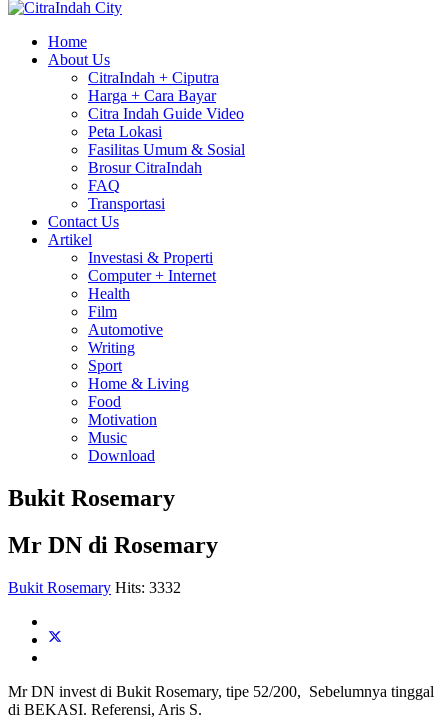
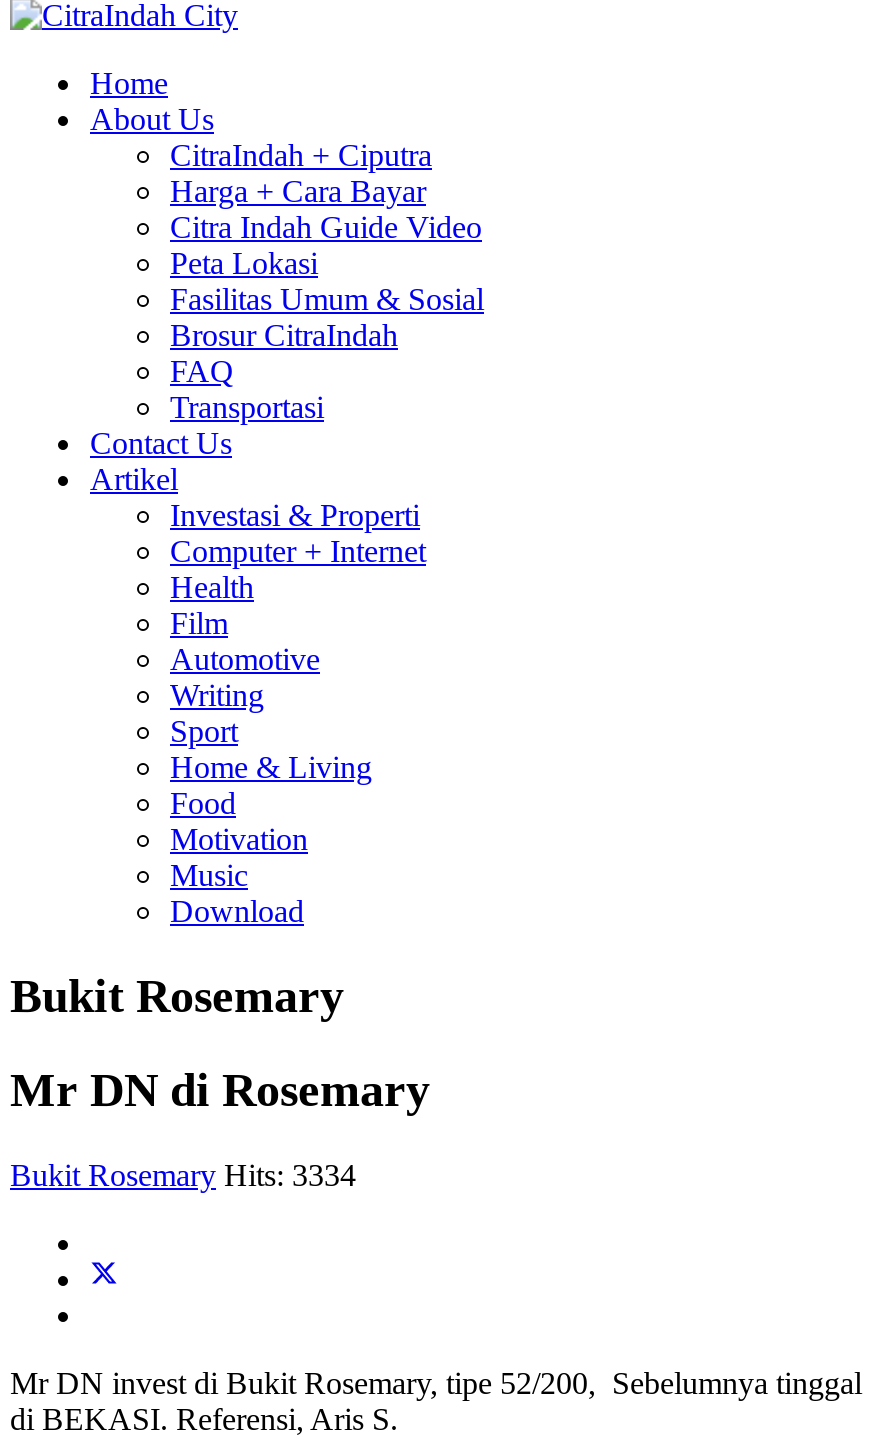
- Bukit Rosemary Hits: 3332
+ Bukit Rosemary Hits: 3334
